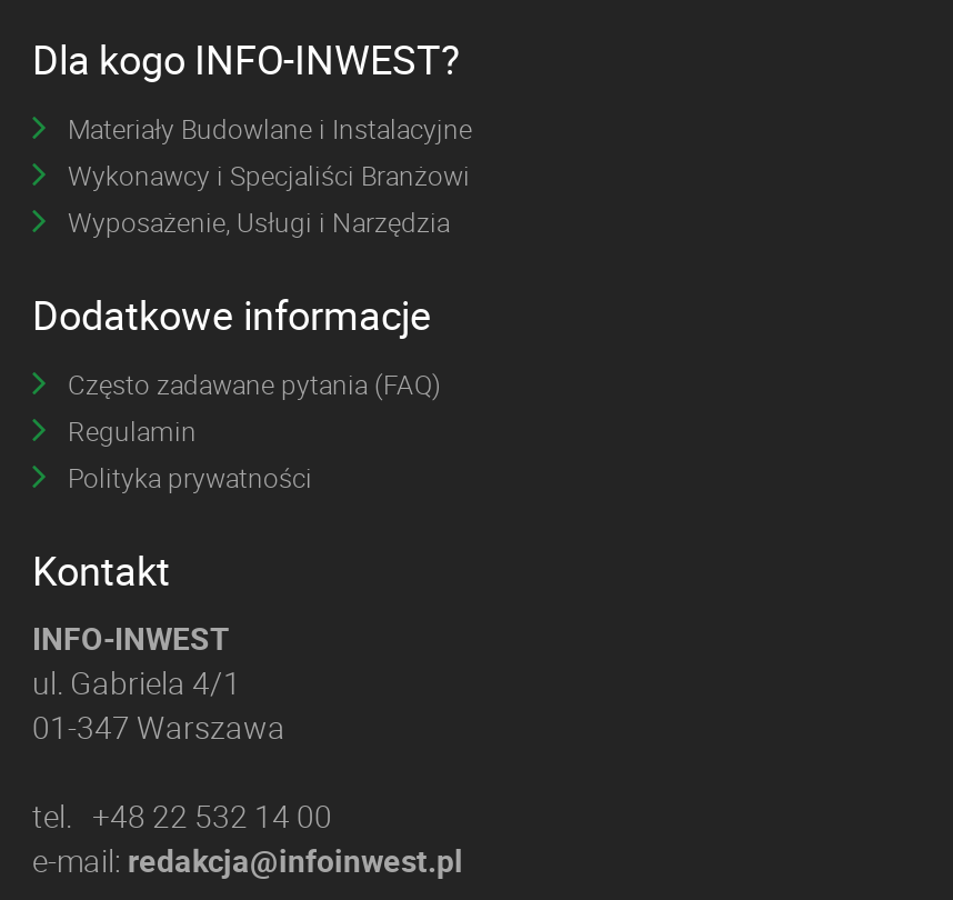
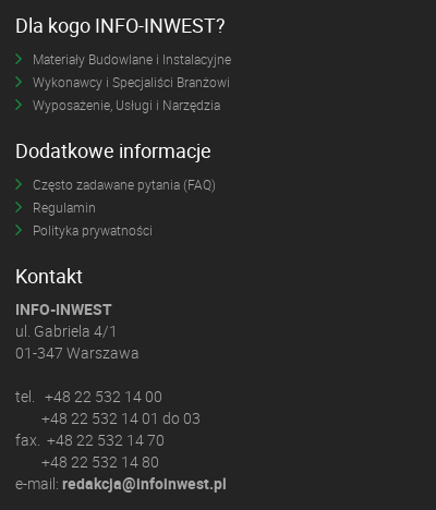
+ +48 22 532 14 01 do 03
+ fax. +48 22 532 14 70
+ +48 22 532 14 80
